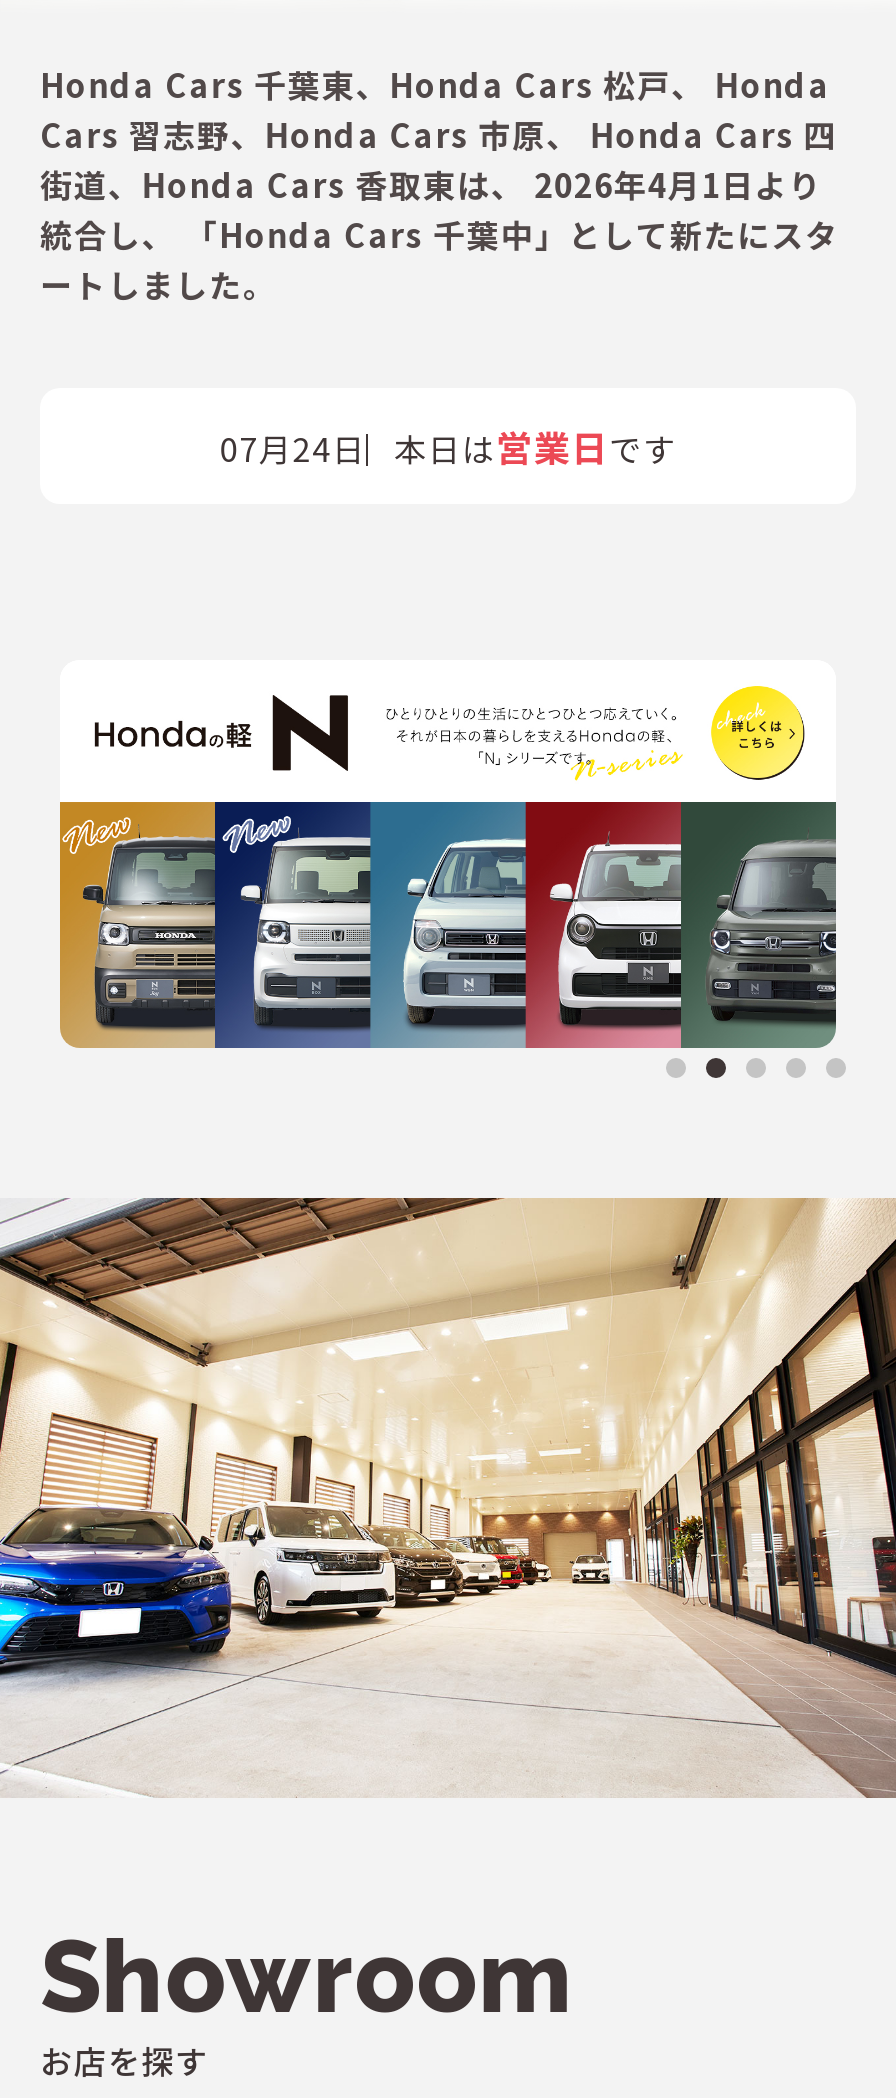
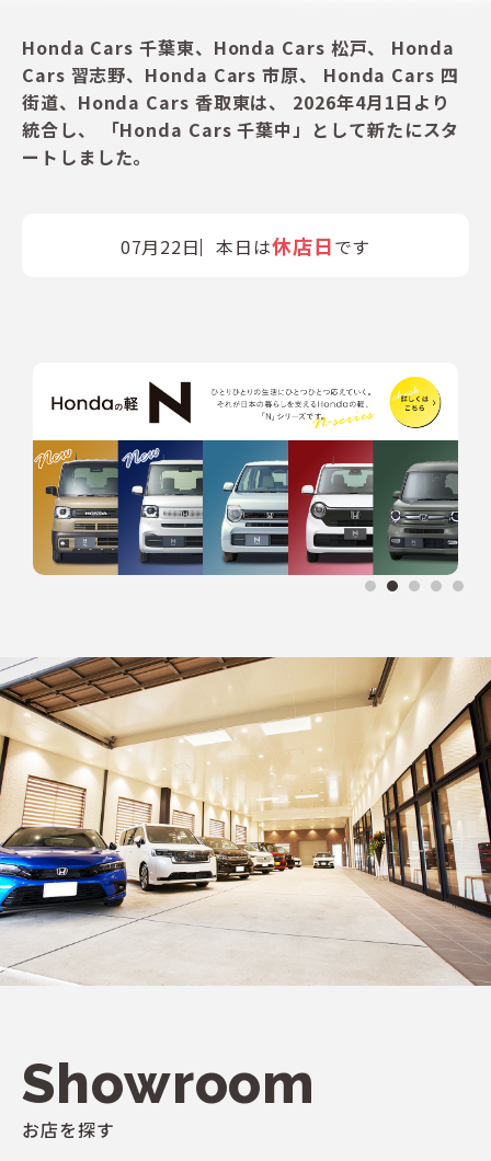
- 07月24日 本日は営業日です
+ 07月22日 本日は休店日です
